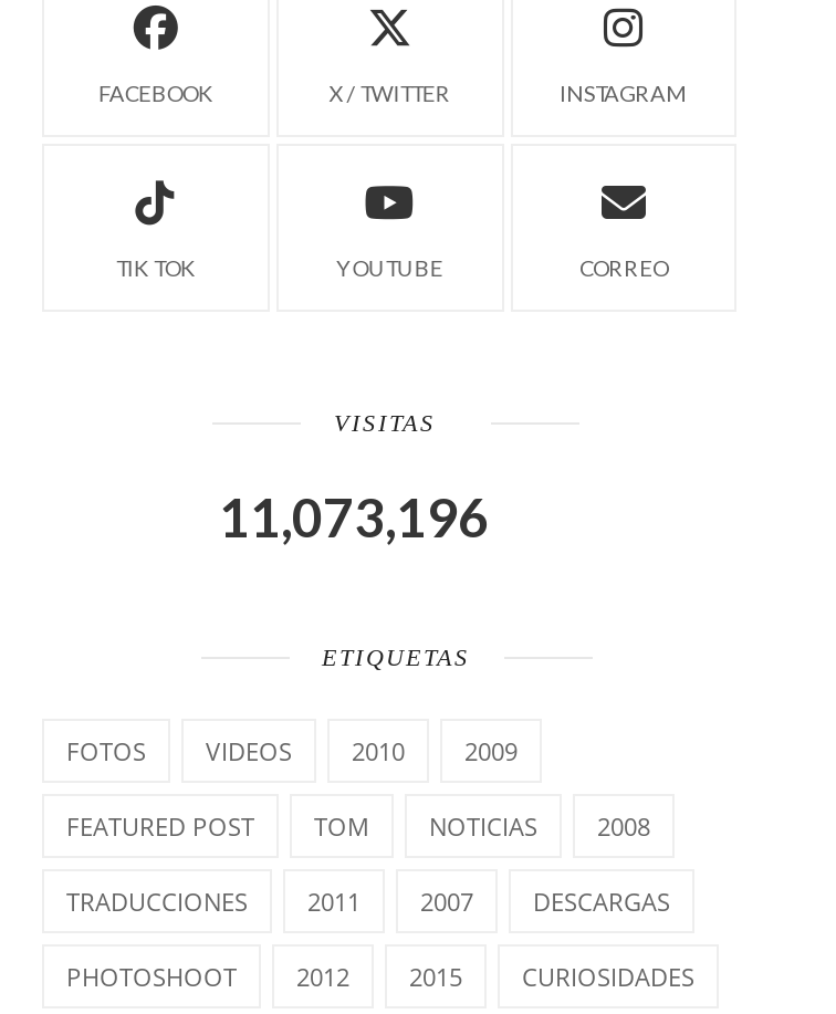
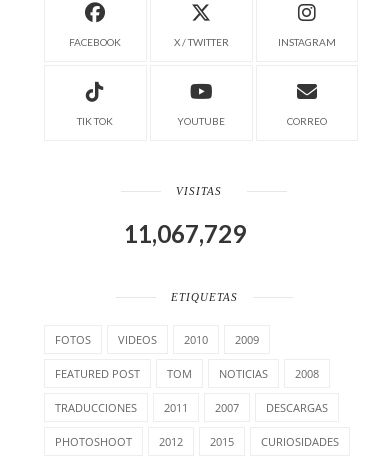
- 11,073,196
+ 11,067,729
